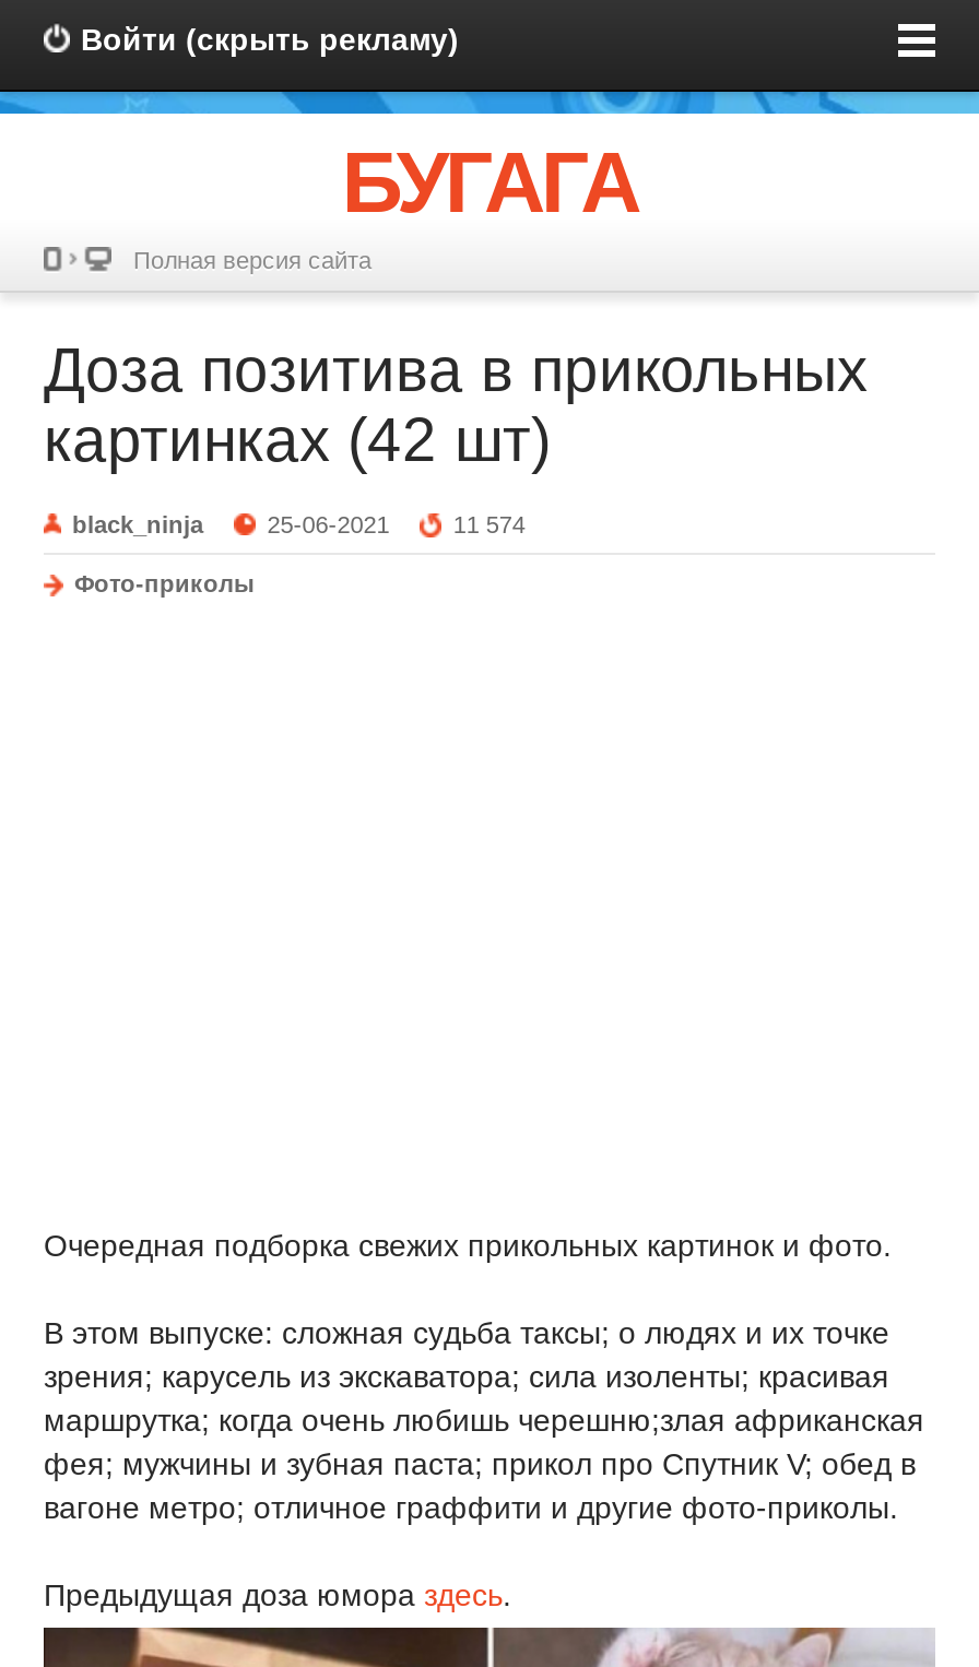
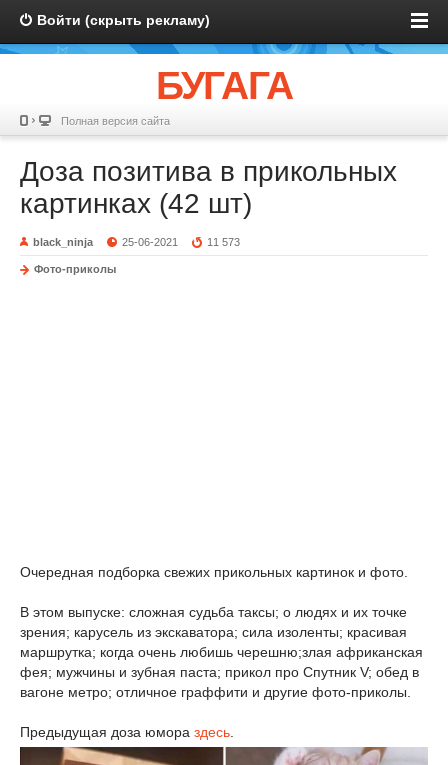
- 11 574
+ 11 573
